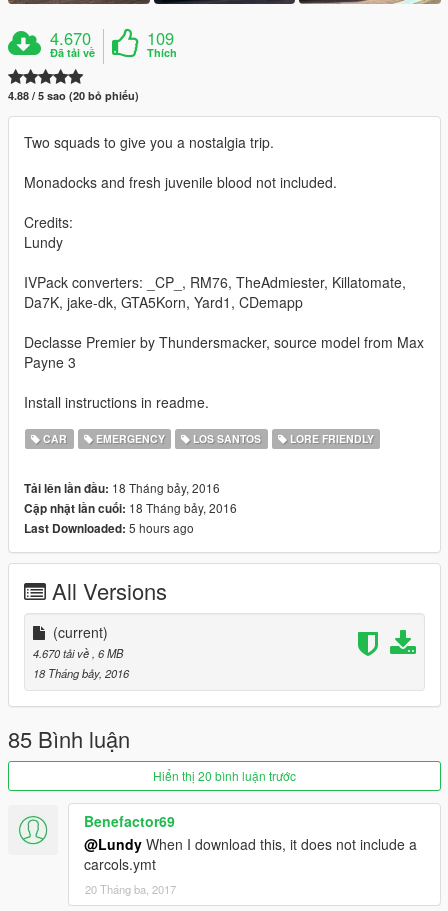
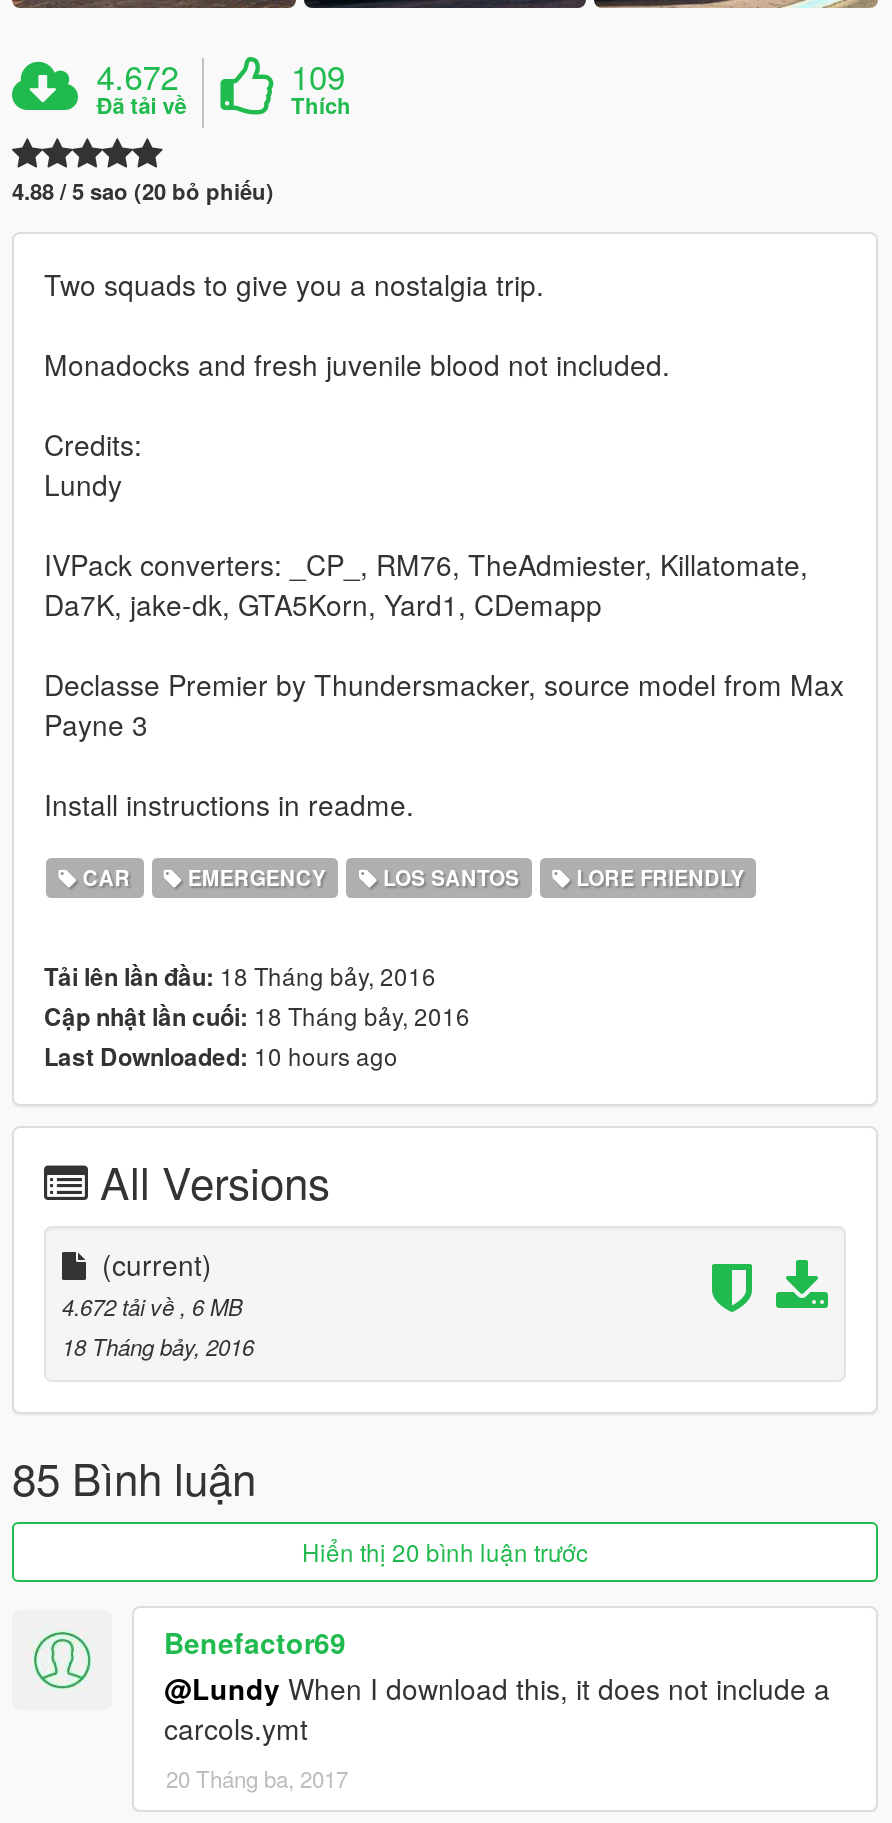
- 4.670
+ 4.672

- Last Downloaded: 5 hours ago
+ Last Downloaded: 10 hours ago

- 4.670 tải về, 6 MB
+ 4.672 tải về, 6 MB
